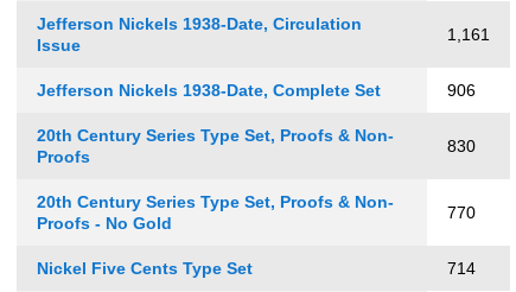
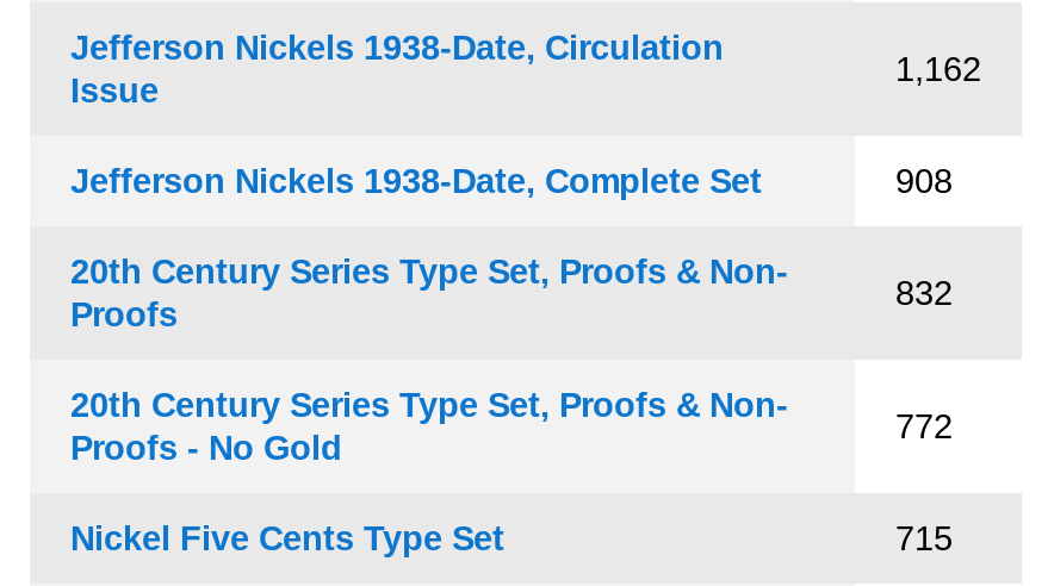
- 1,161
+ 1,162

- 906
+ 908

- 830
+ 832

- 770
+ 772

- 714
+ 715
